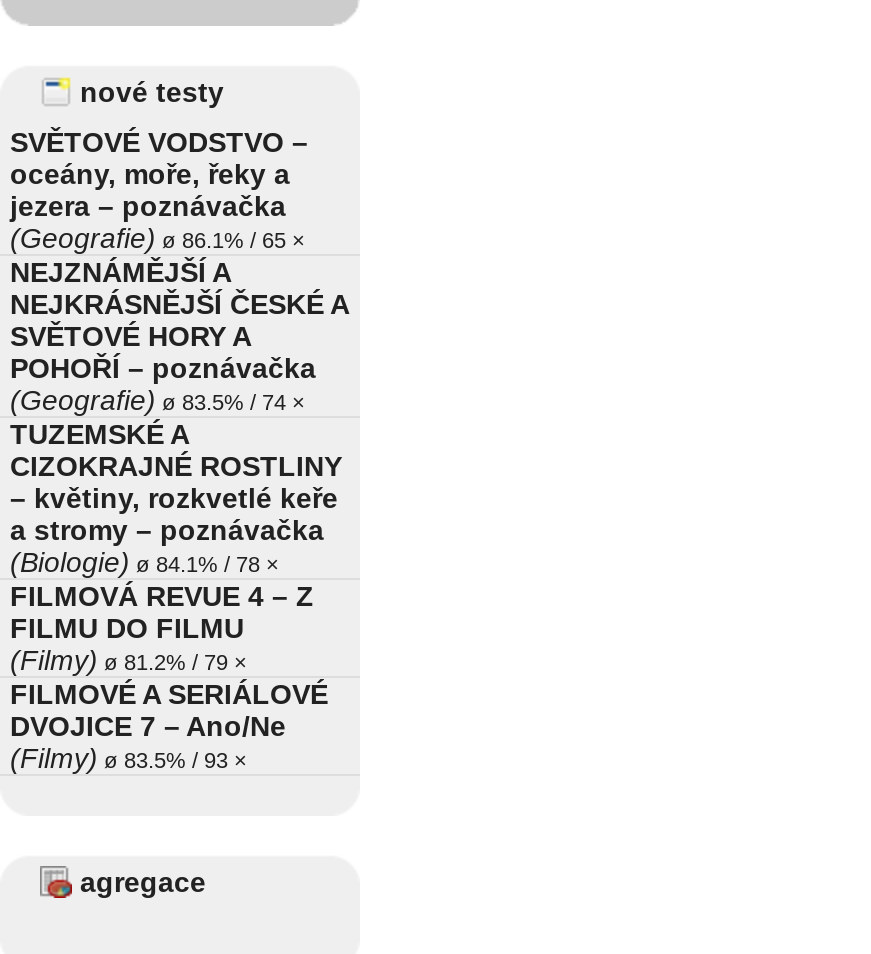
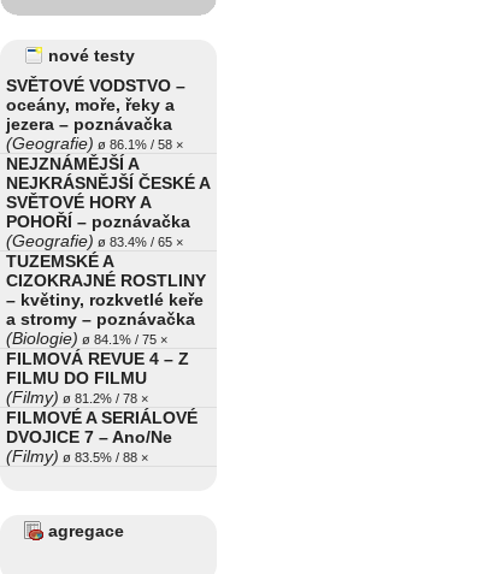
- (Geografie) ø 86.1% / 65 ×
+ (Geografie) ø 86.1% / 58 ×

- (Geografie)ø 83.5% / 74 ×
+ (Geografie)ø 83.4% / 65 ×

- (Biologie) ø 84.1% / 78 ×
+ (Biologie) ø 84.1% / 75 ×

- (Filmy) ø 81.2% / 79 ×
+ (Filmy) ø 81.2% / 78 ×

- (Filmy) ø 83.5% / 93 ×
+ (Filmy) ø 83.5% / 88 ×
